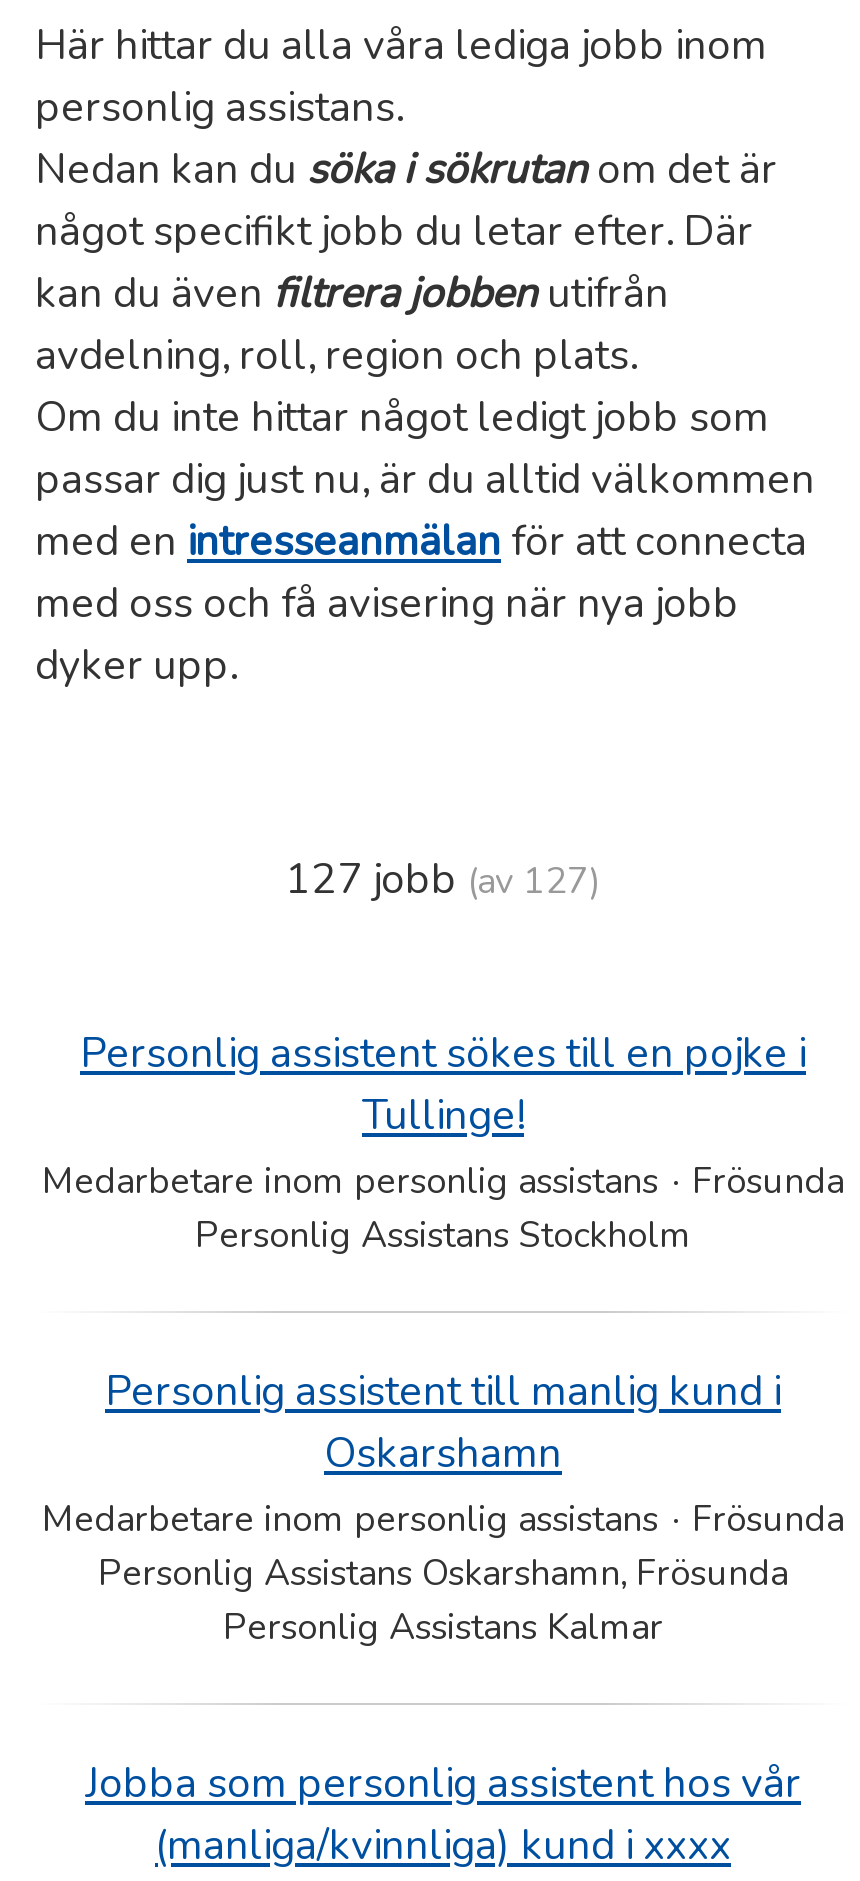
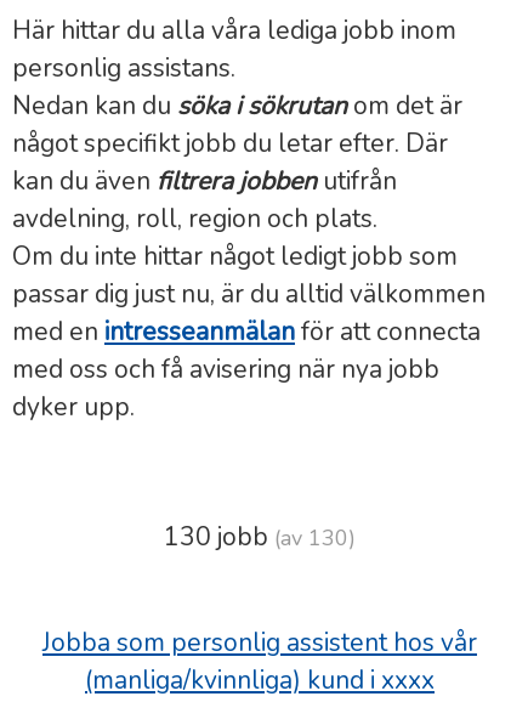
- 127 jobb (av 127)
- Personlig assistent sökes till en pojke i
- Tullinge!
- Medarbetare inom personlig assistans · Frösunda
- Personlig Assistans Stockholm
- Personlig assistent till manlig kund i
- Oskarshamn
- Medarbetare inom personlig assistans · Frösunda
- Personlig Assistans Oskarshamn, Frösunda
- Personlig Assistans Kalmar
+ 130 jobb (av 130)
